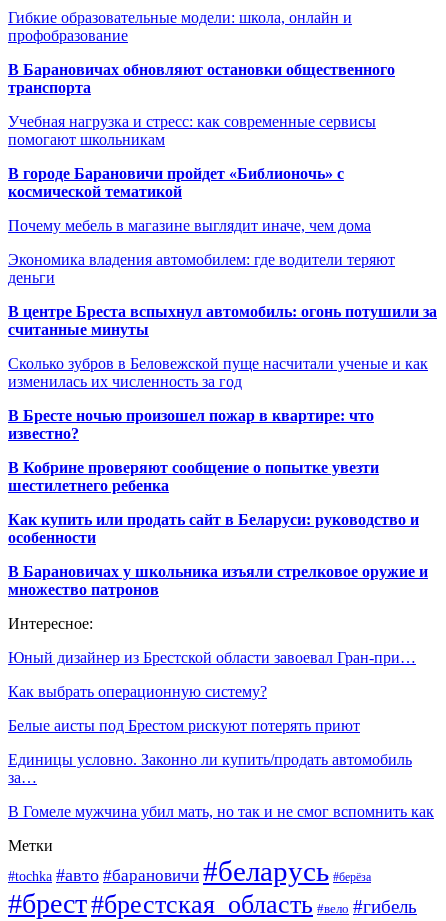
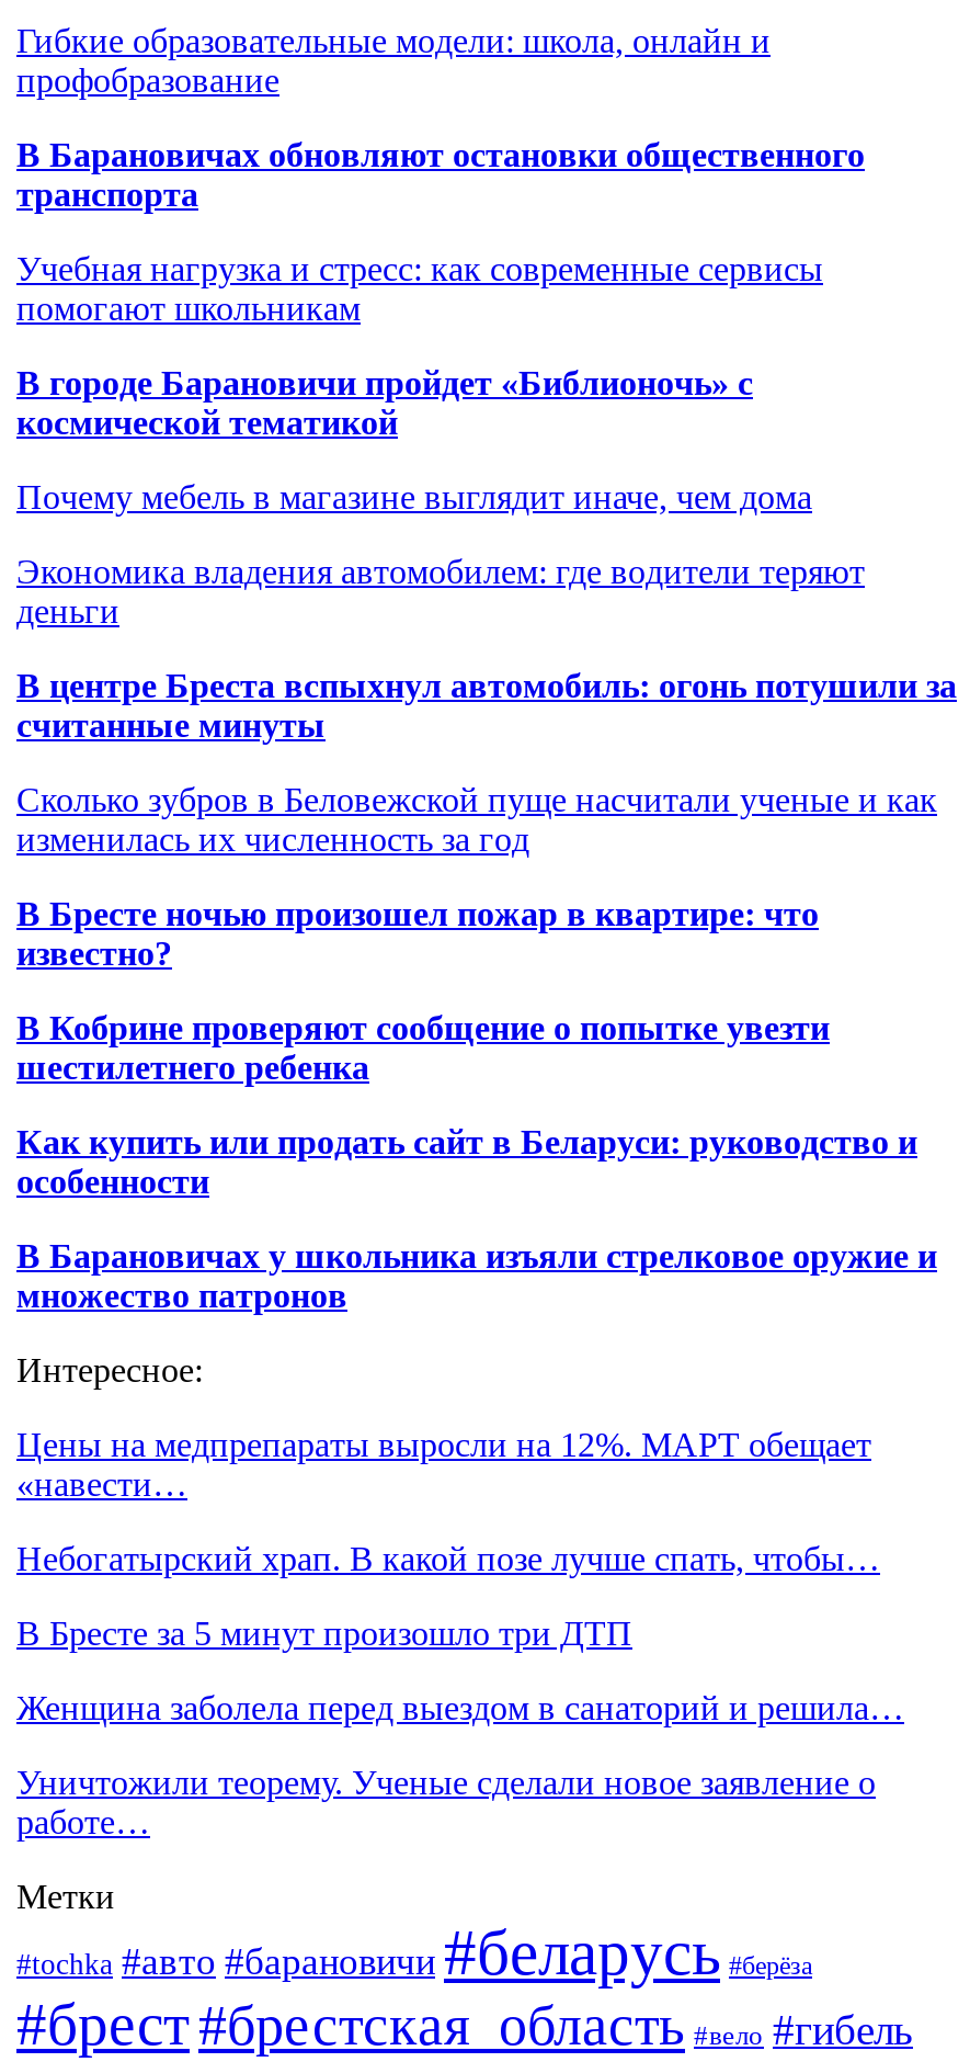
- Юный дизайнер из Брестской области завоевал Гран-при…
+ Цены на медпрепараты выросли на 12%. МАРТ обещает
+ «навести…

- Как выбрать операционную систему?
+ Небогатырский храп. В какой позе лучше спать, чтобы…

- Белые аисты под Брестом рискуют потерять приют
+ В Бресте за 5 минут произошло три ДТП

- Единицы условно. Законно ли купить/продать автомобиль
- за…
+ Женщина заболела перед выездом в санаторий и решила…

- В Гомеле мужчина убил мать, но так и не смог вспомнить как
+ Уничтожили теорему. Ученые сделали новое заявление о
+ работе…
